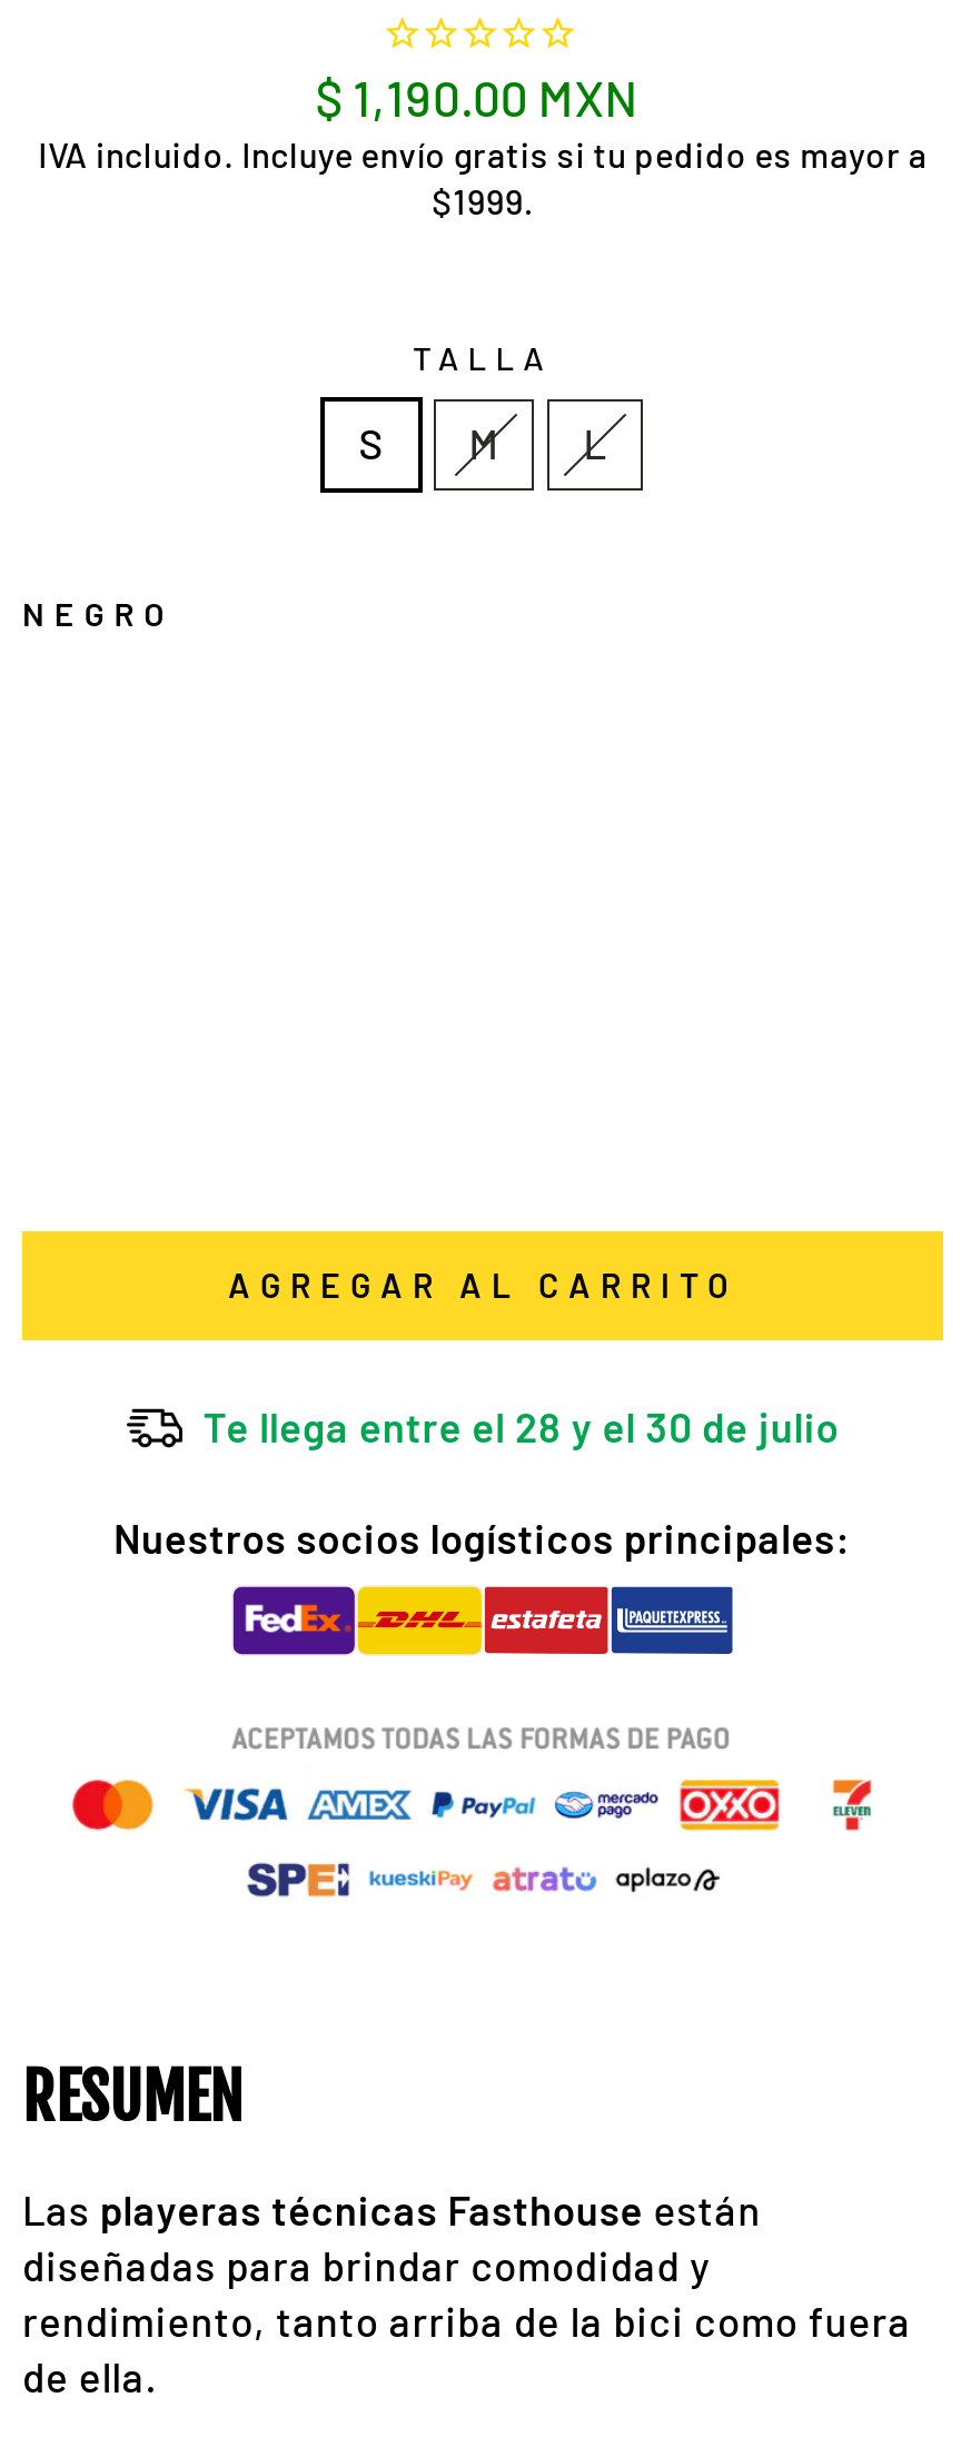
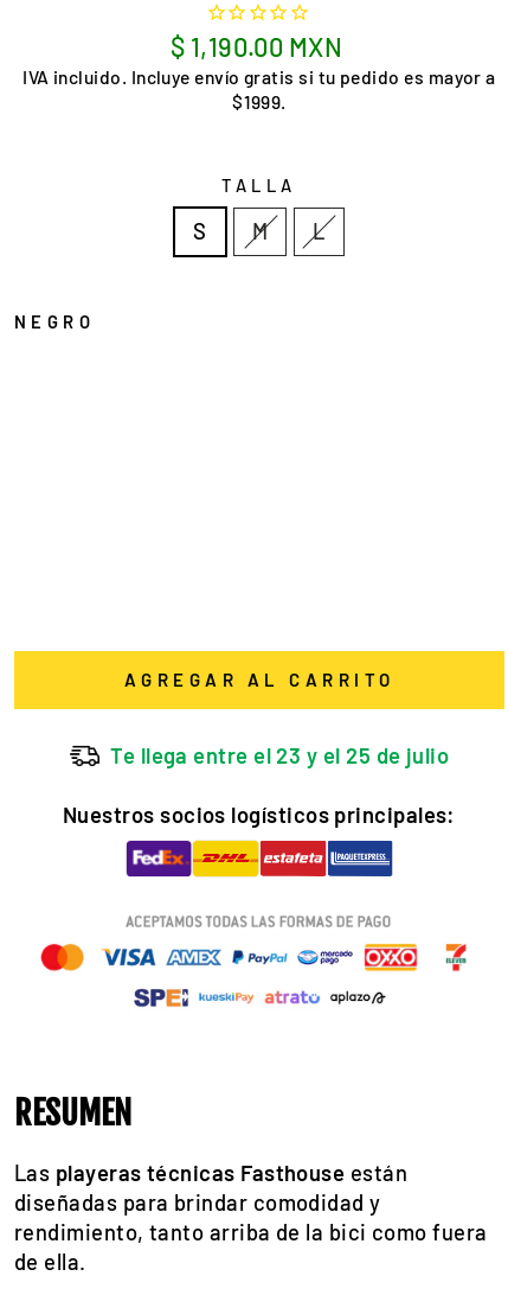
- Te llega entre el 28 y el 30 de julio
+ Te llega entre el 23 y el 25 de julio
